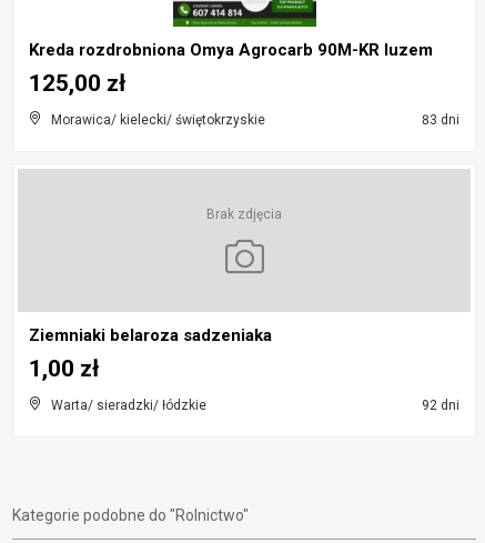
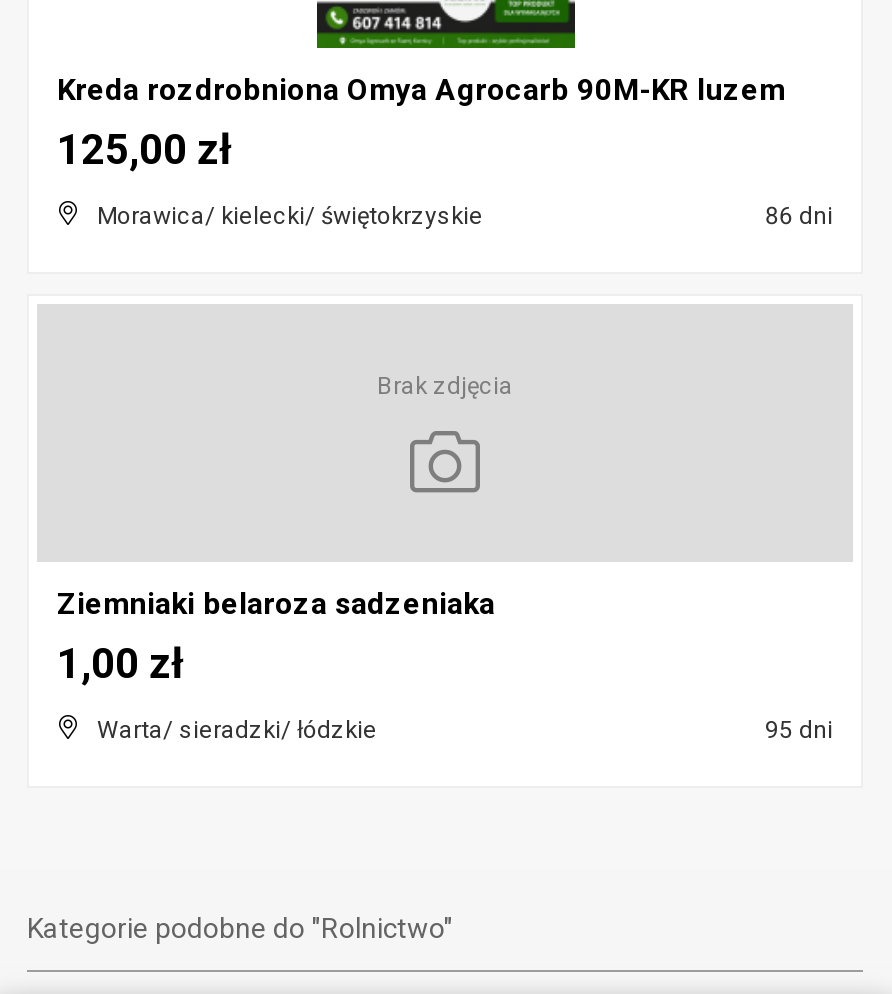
- 83 dni
+ 86 dni

- 92 dni
+ 95 dni
